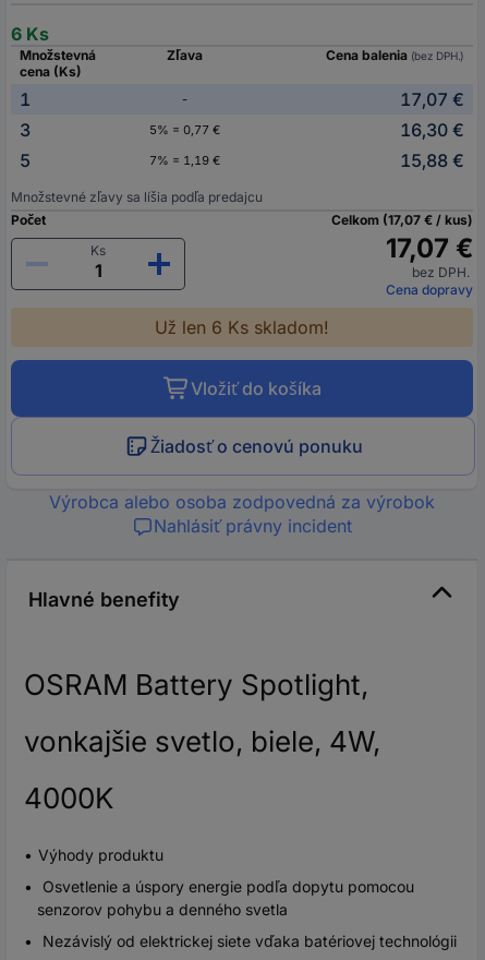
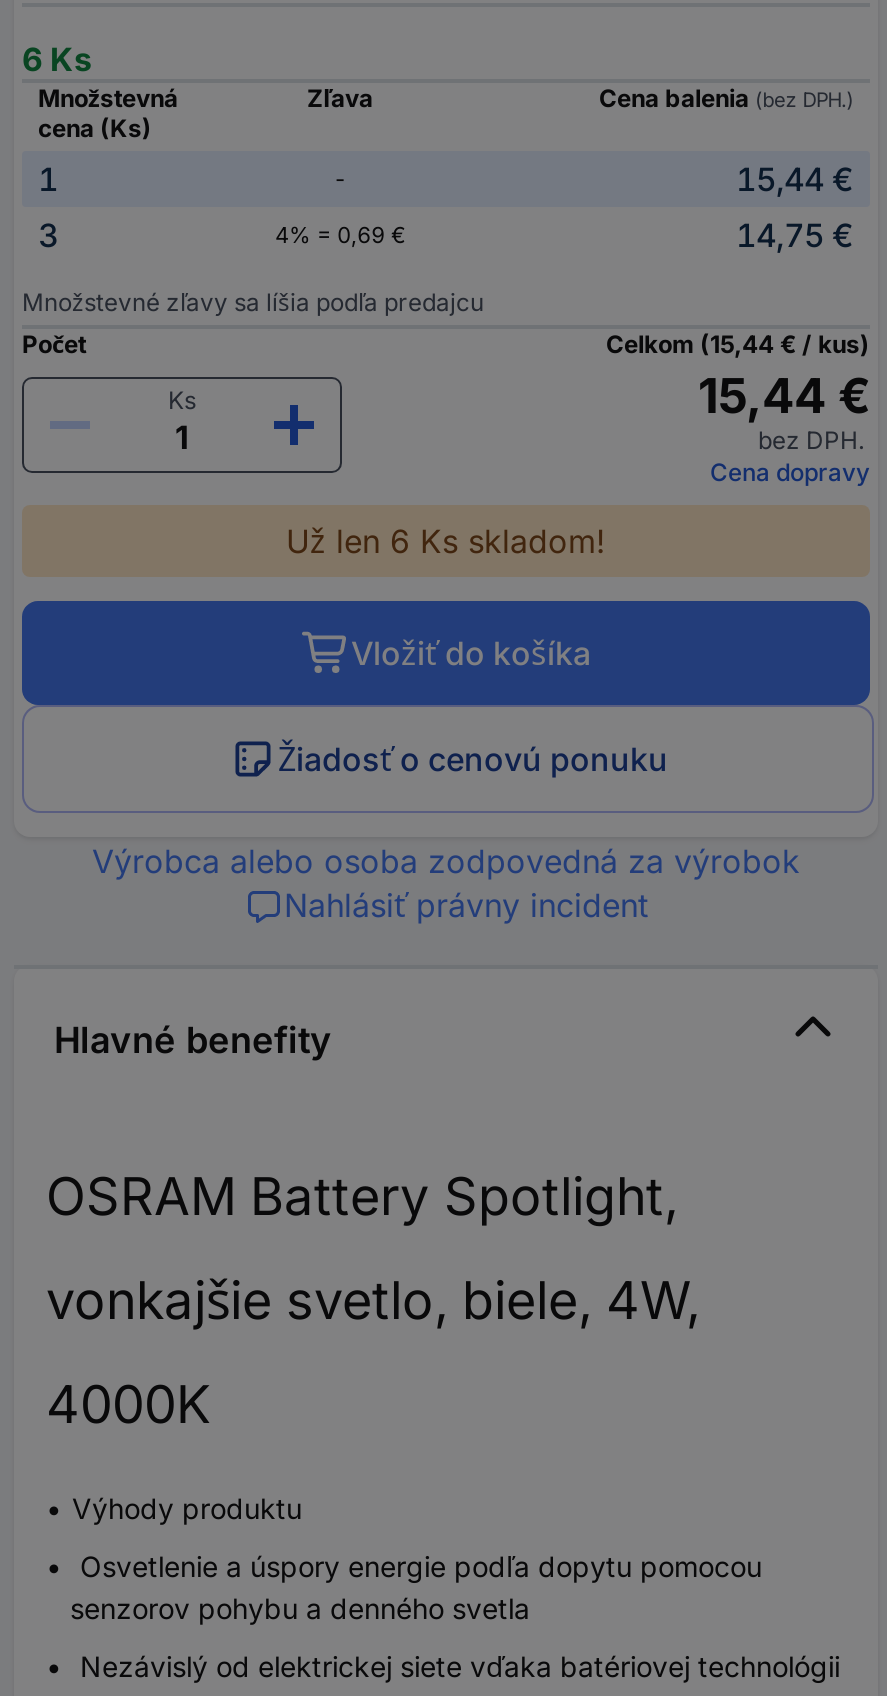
- 17,07 €
+ 15,44 €

- 5% = 0,77 €
- 16,30 €
- 5
- 7% = 1,19 €
- 15,88 €
+ 4% = 0,69 €
+ 14,75 €

- Celkom (17,07 € / kus)
+ Celkom (15,44 € / kus)

- 17,07 €
+ 15,44 €
